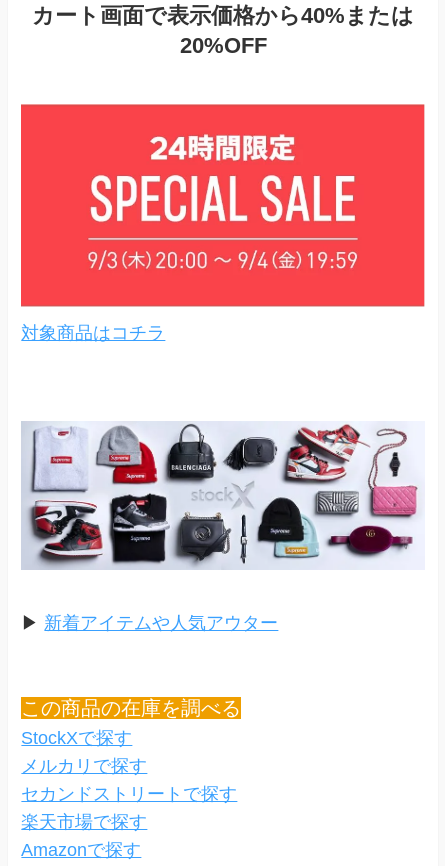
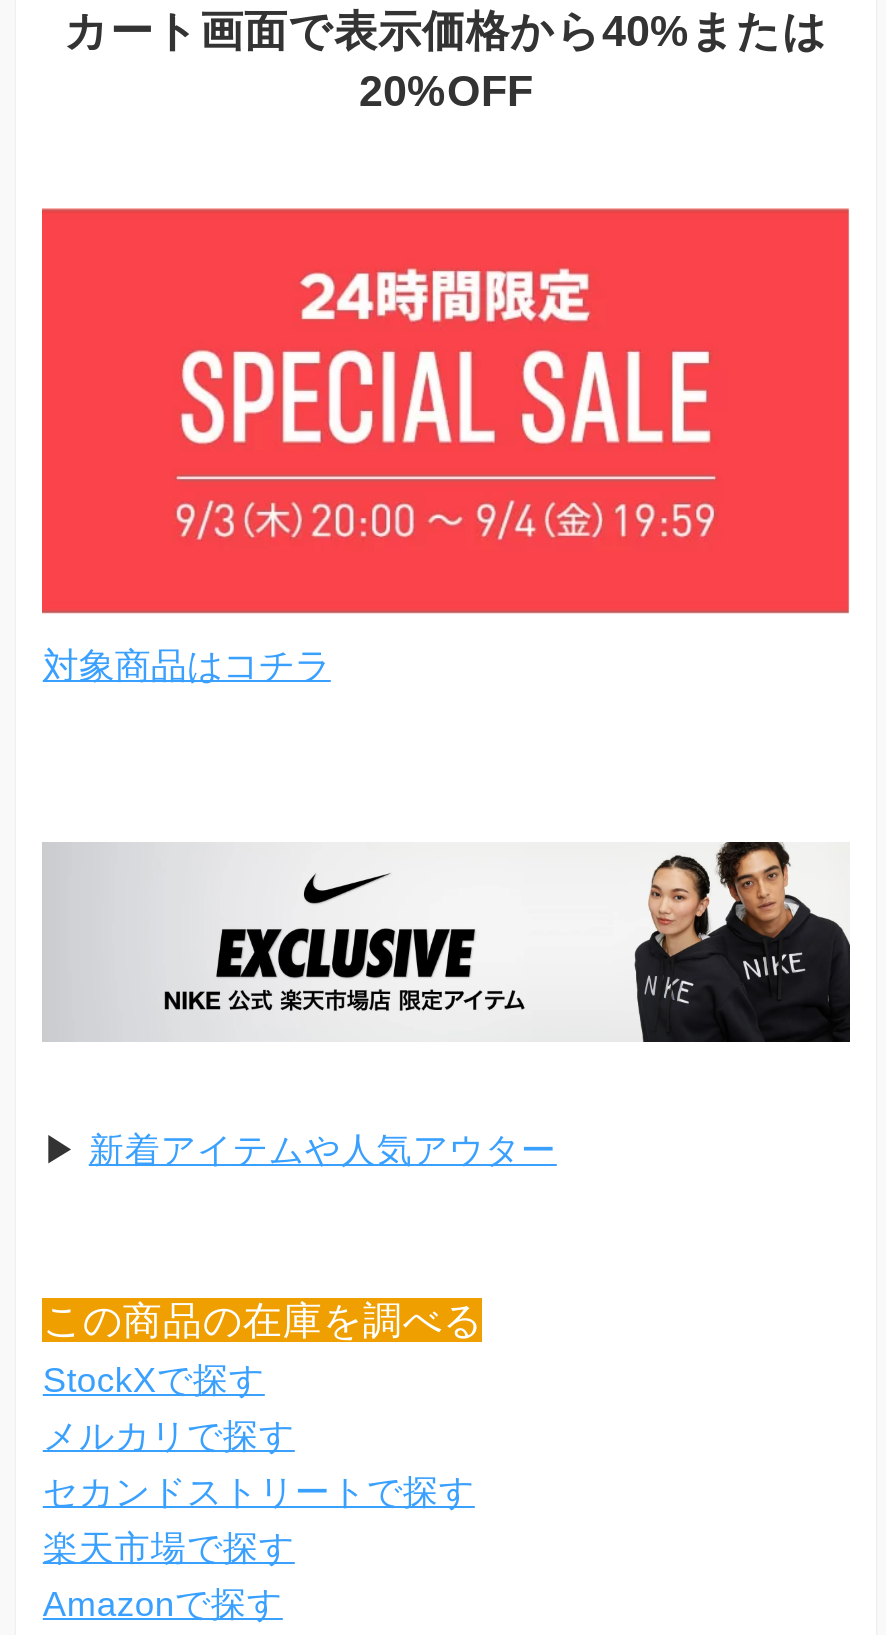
- [image]
+ [image]
